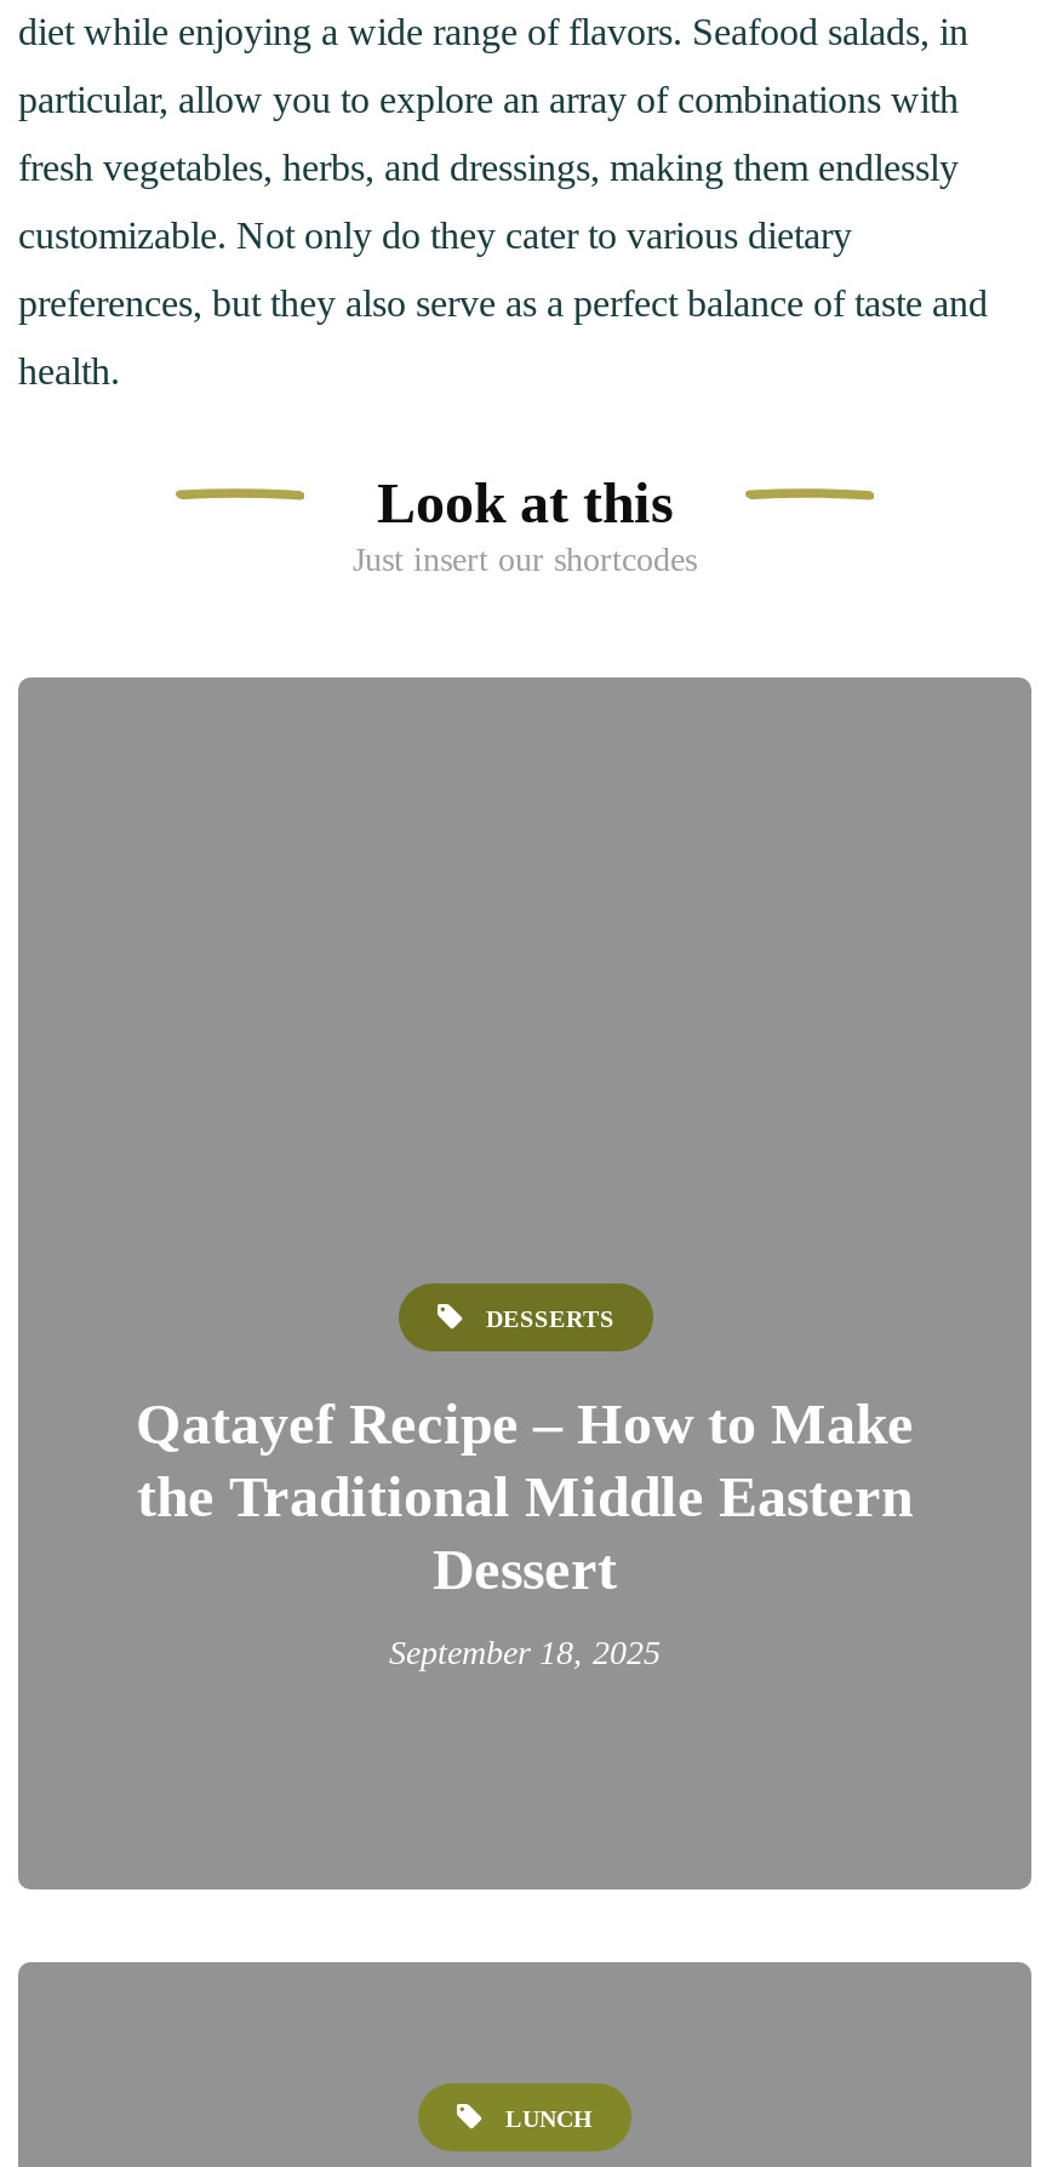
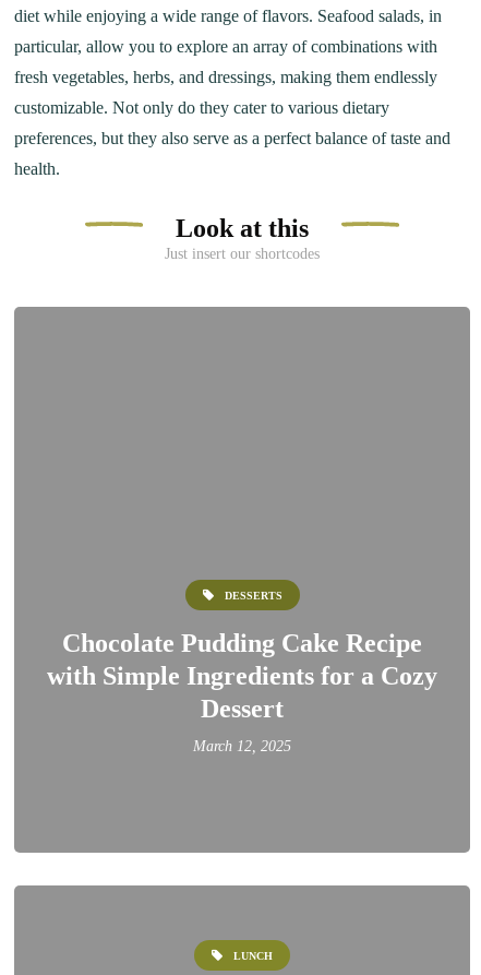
- Qatayef Recipe – How to Make
- the Traditional Middle Eastern
+ Chocolate Pudding Cake Recipe
+ with Simple Ingredients for a Cozy

- September 18, 2025
+ March 12, 2025
